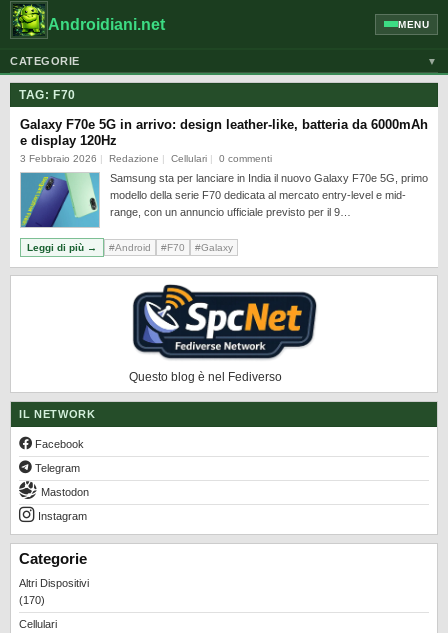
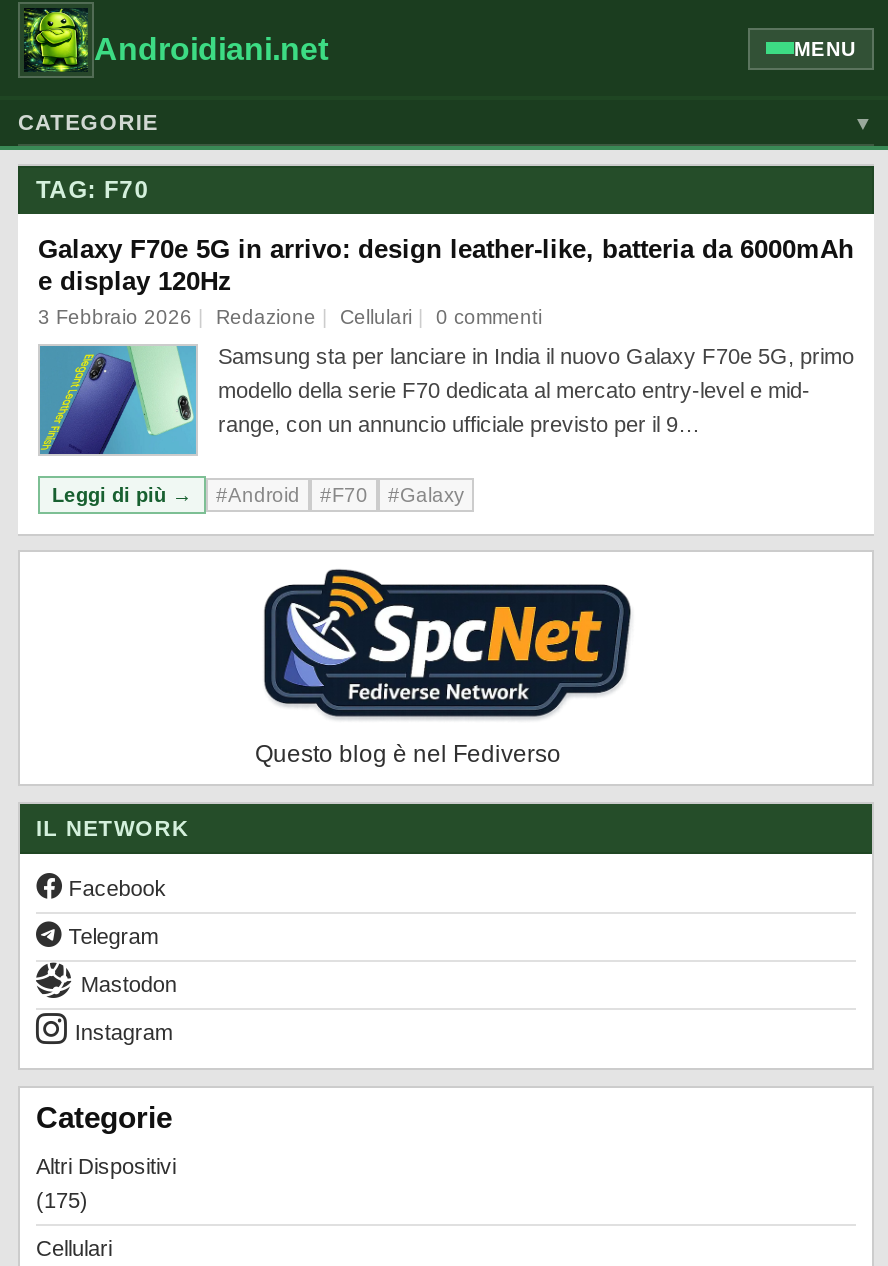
- (170)
+ (175)
